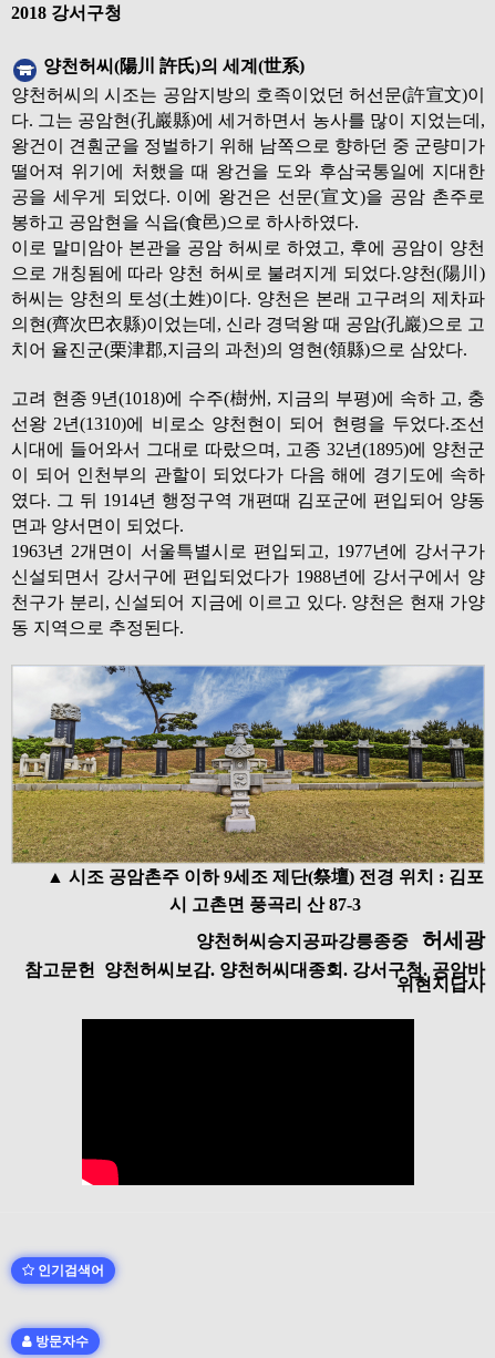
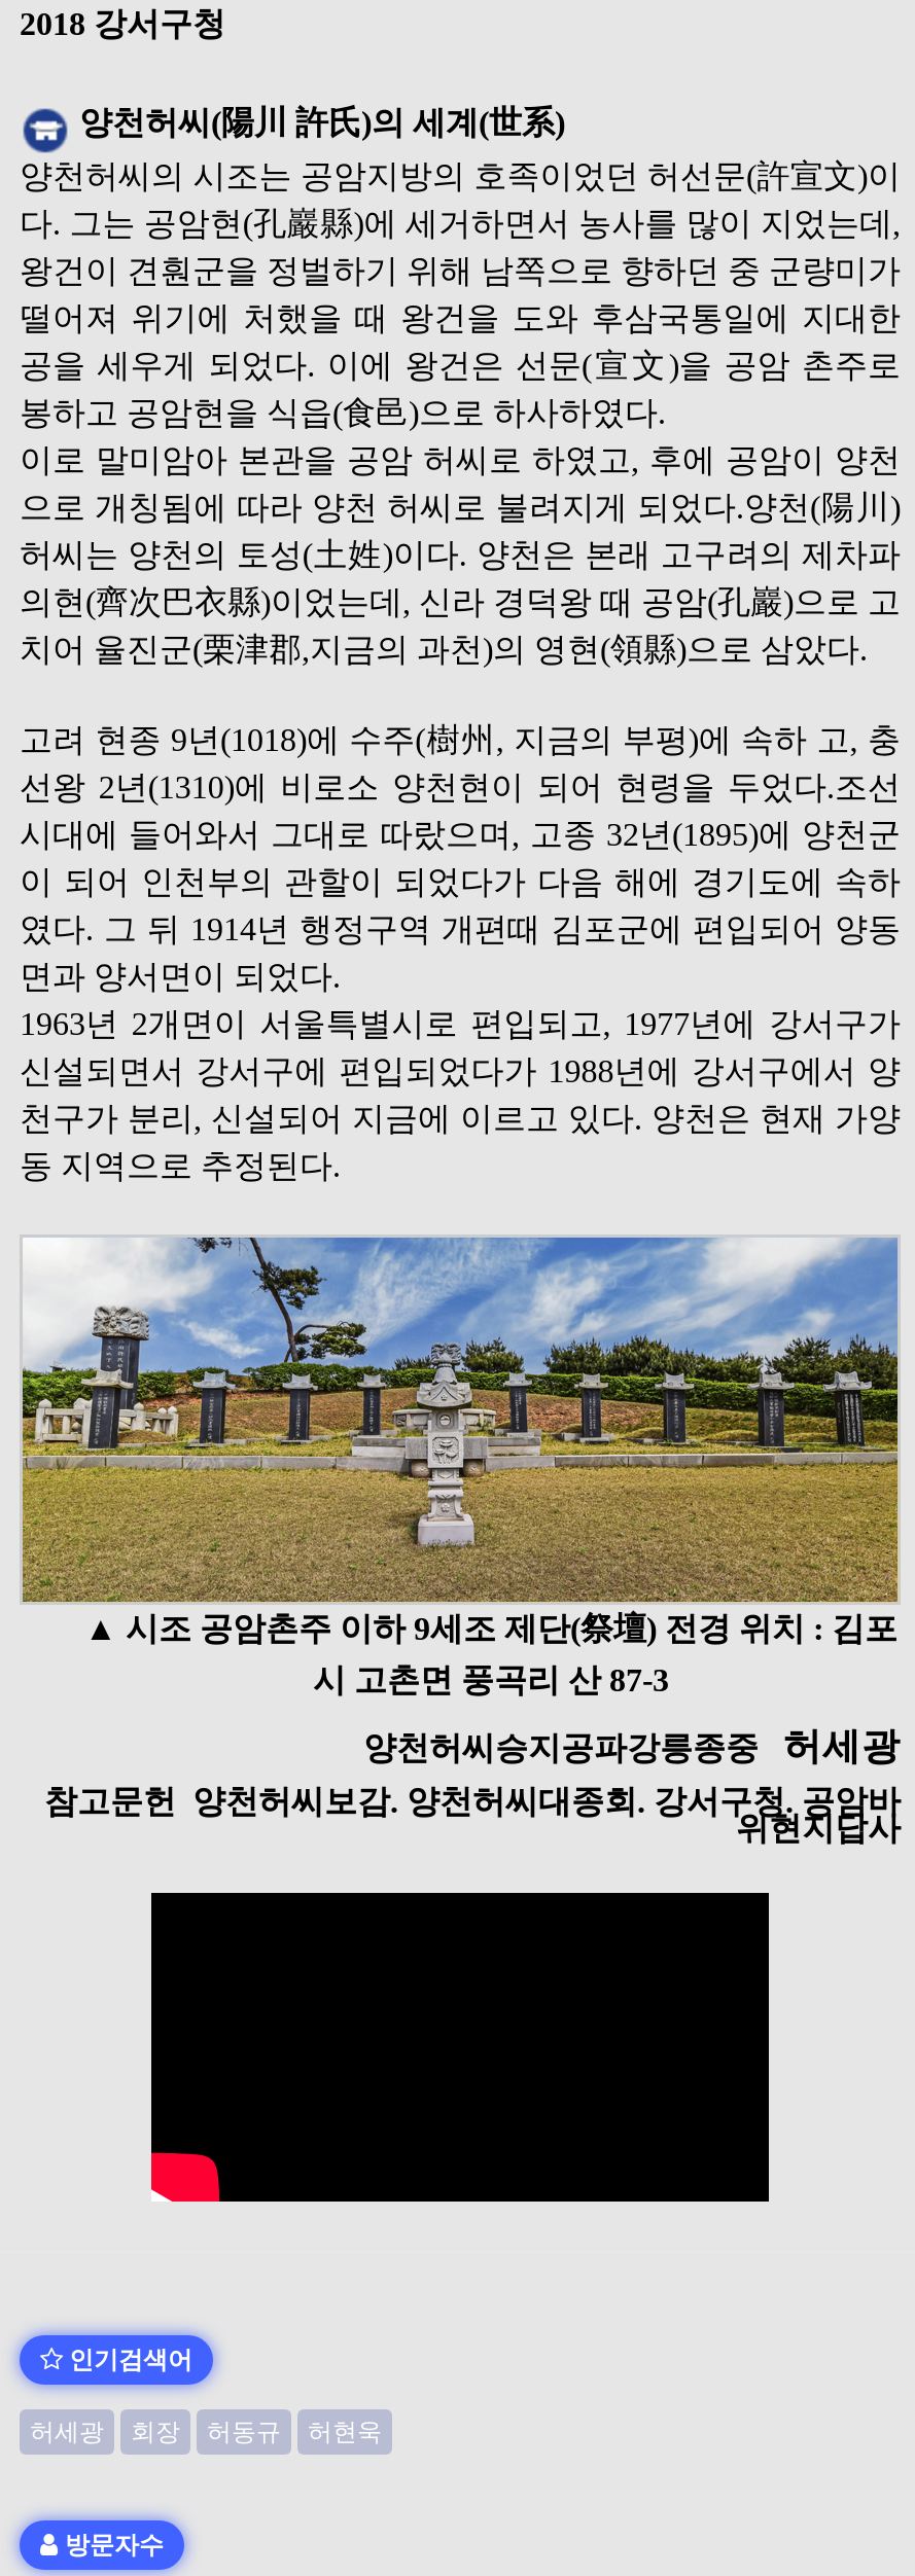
+ 허세광
+ 회장
+ 허동규
+ 허현욱
